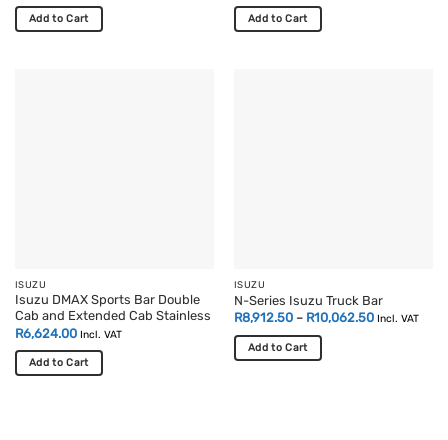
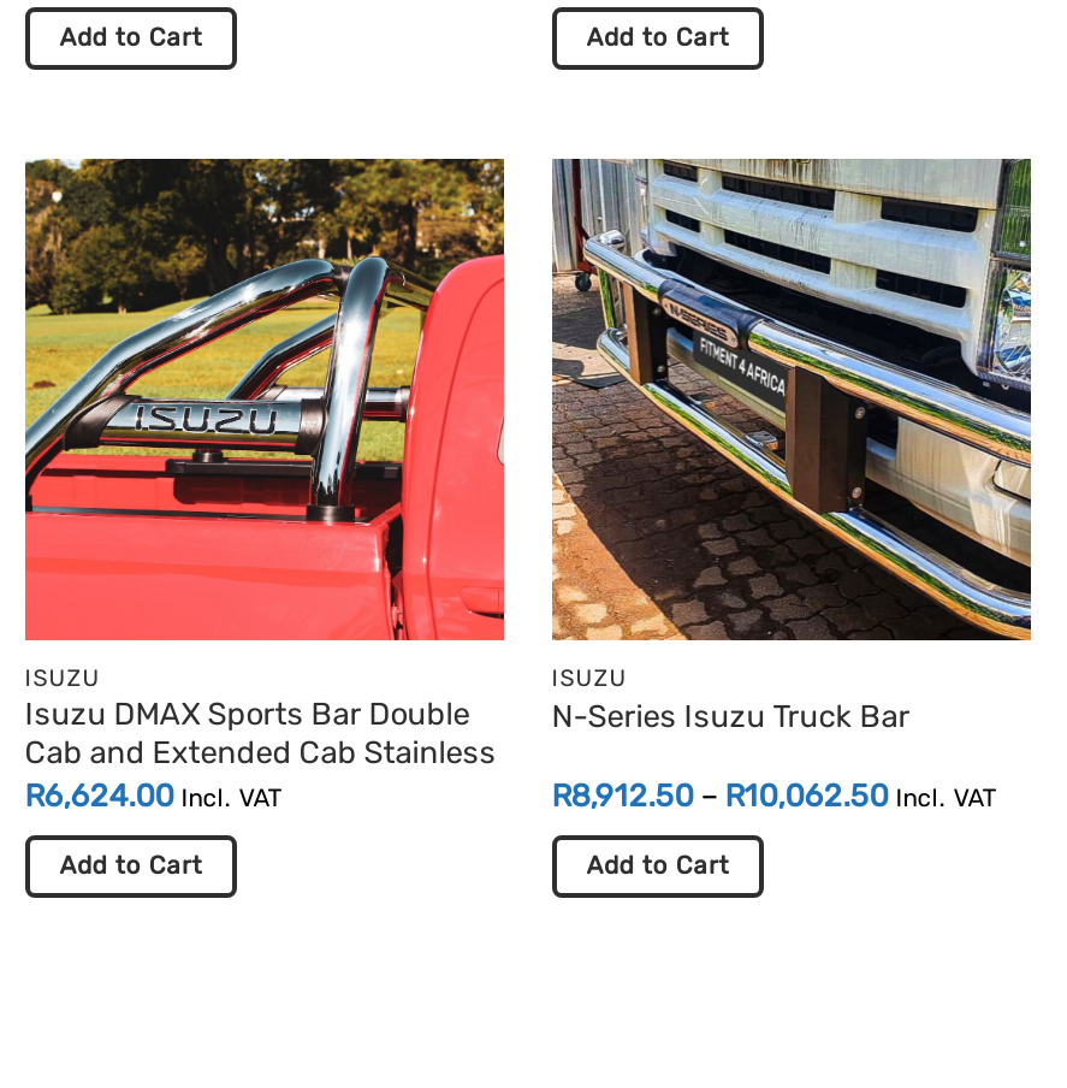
+ [image]

+ [image]
